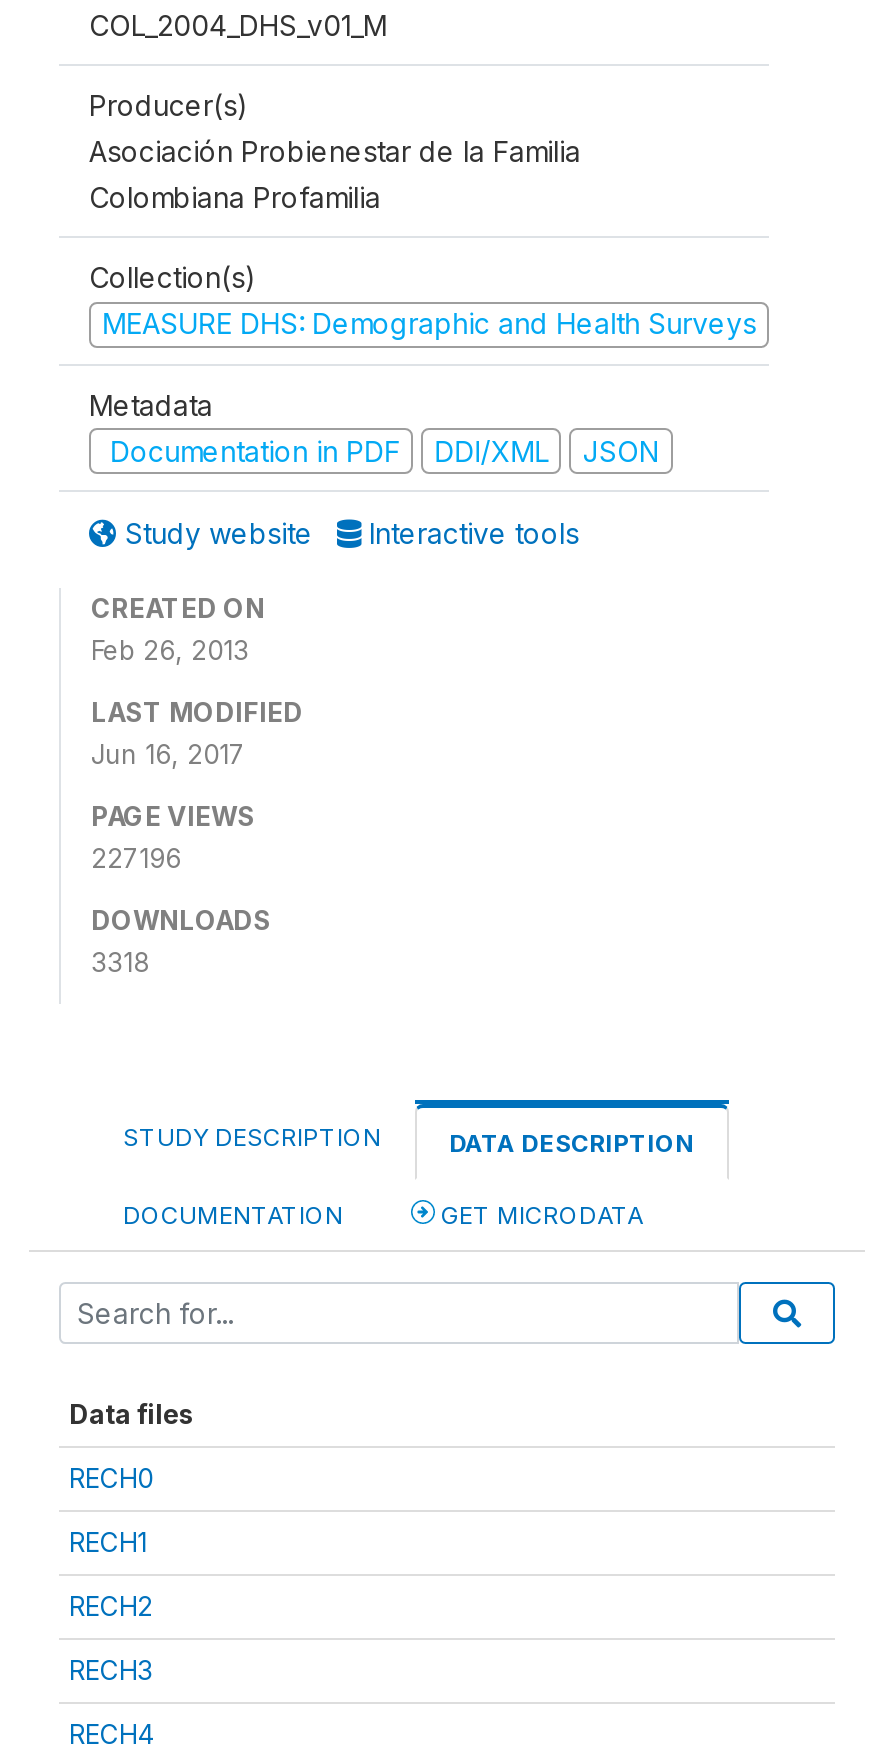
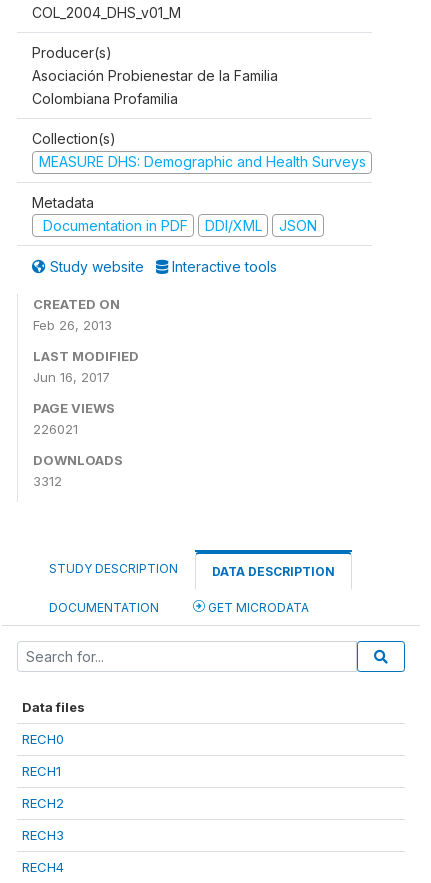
- 227196
+ 226021

- 3318
+ 3312
